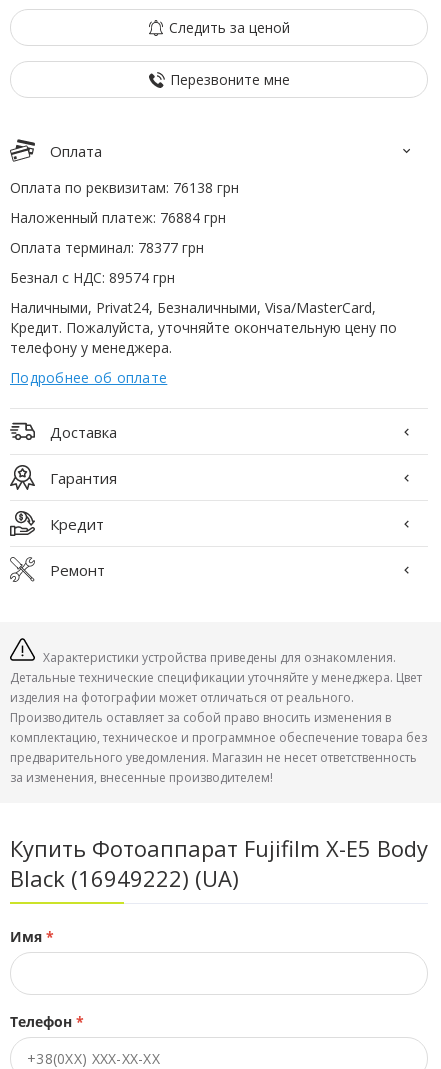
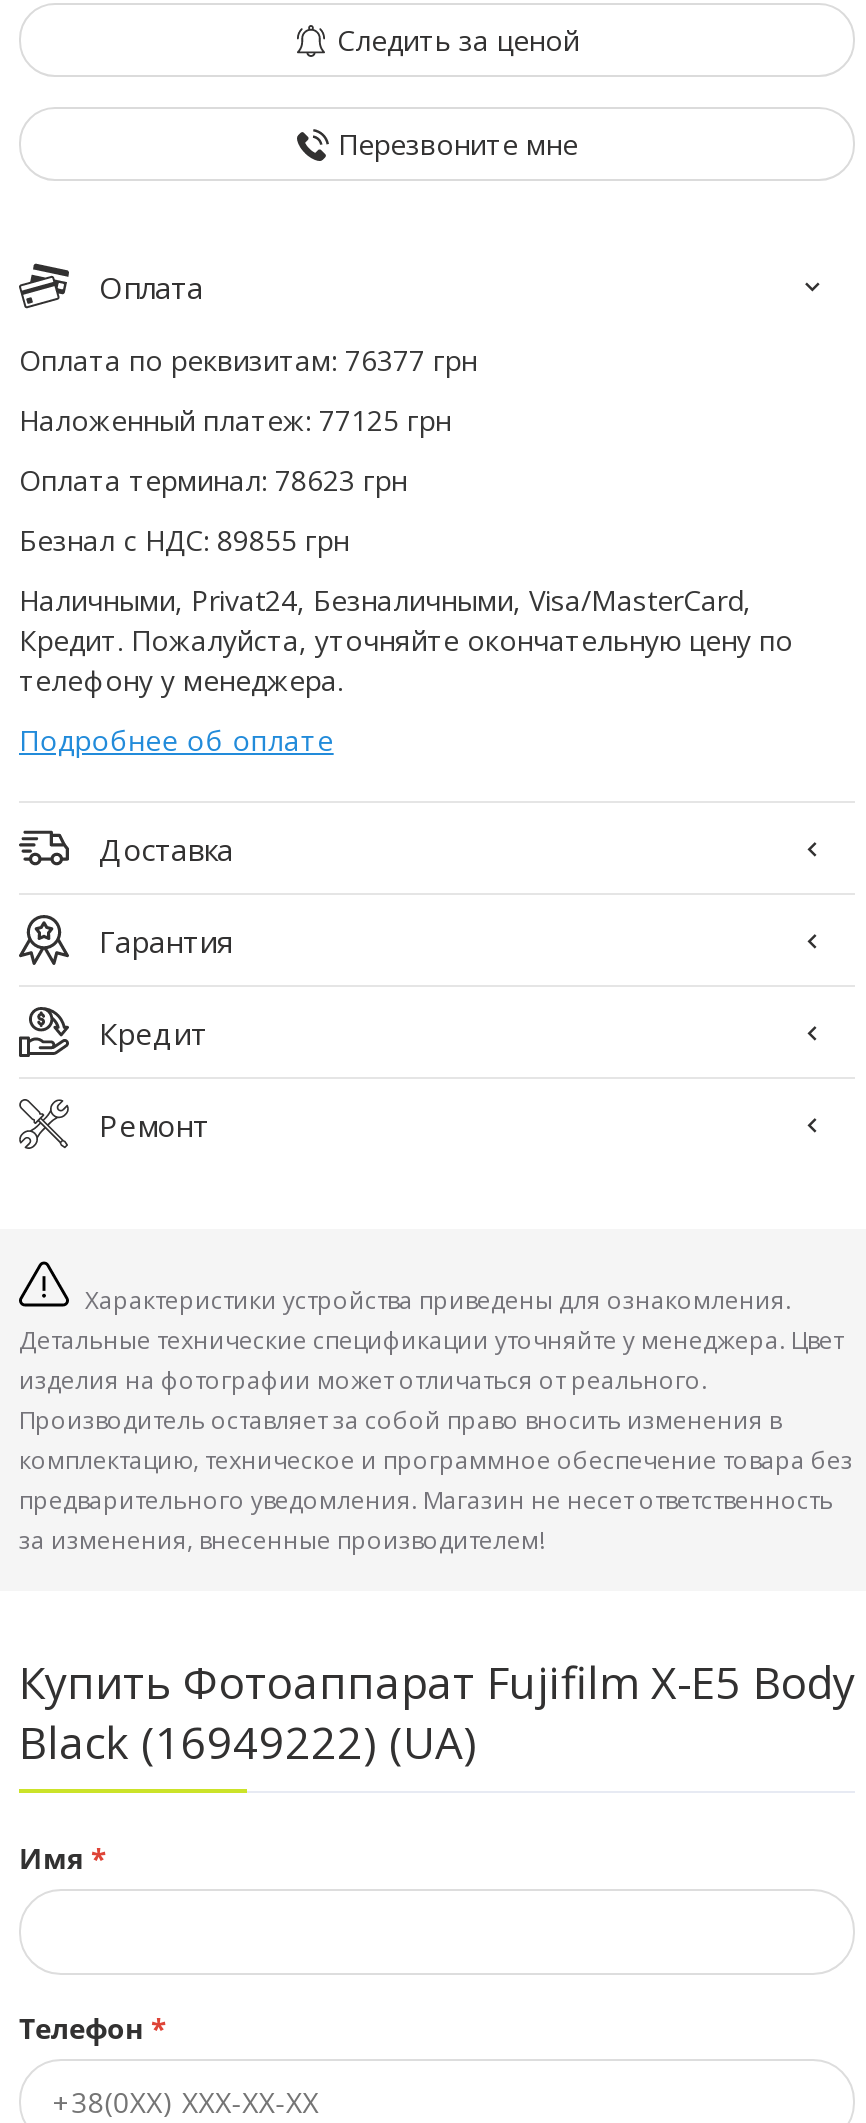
- Оплата по реквизитам: 76138 грн
+ Оплата по реквизитам: 76377 грн

- Наложенный платеж: 76884 грн
+ Наложенный платеж: 77125 грн

- Оплата терминал: 78377 грн
+ Оплата терминал: 78623 грн

- Безнал с НДС: 89574 грн
+ Безнал с НДС: 89855 грн
